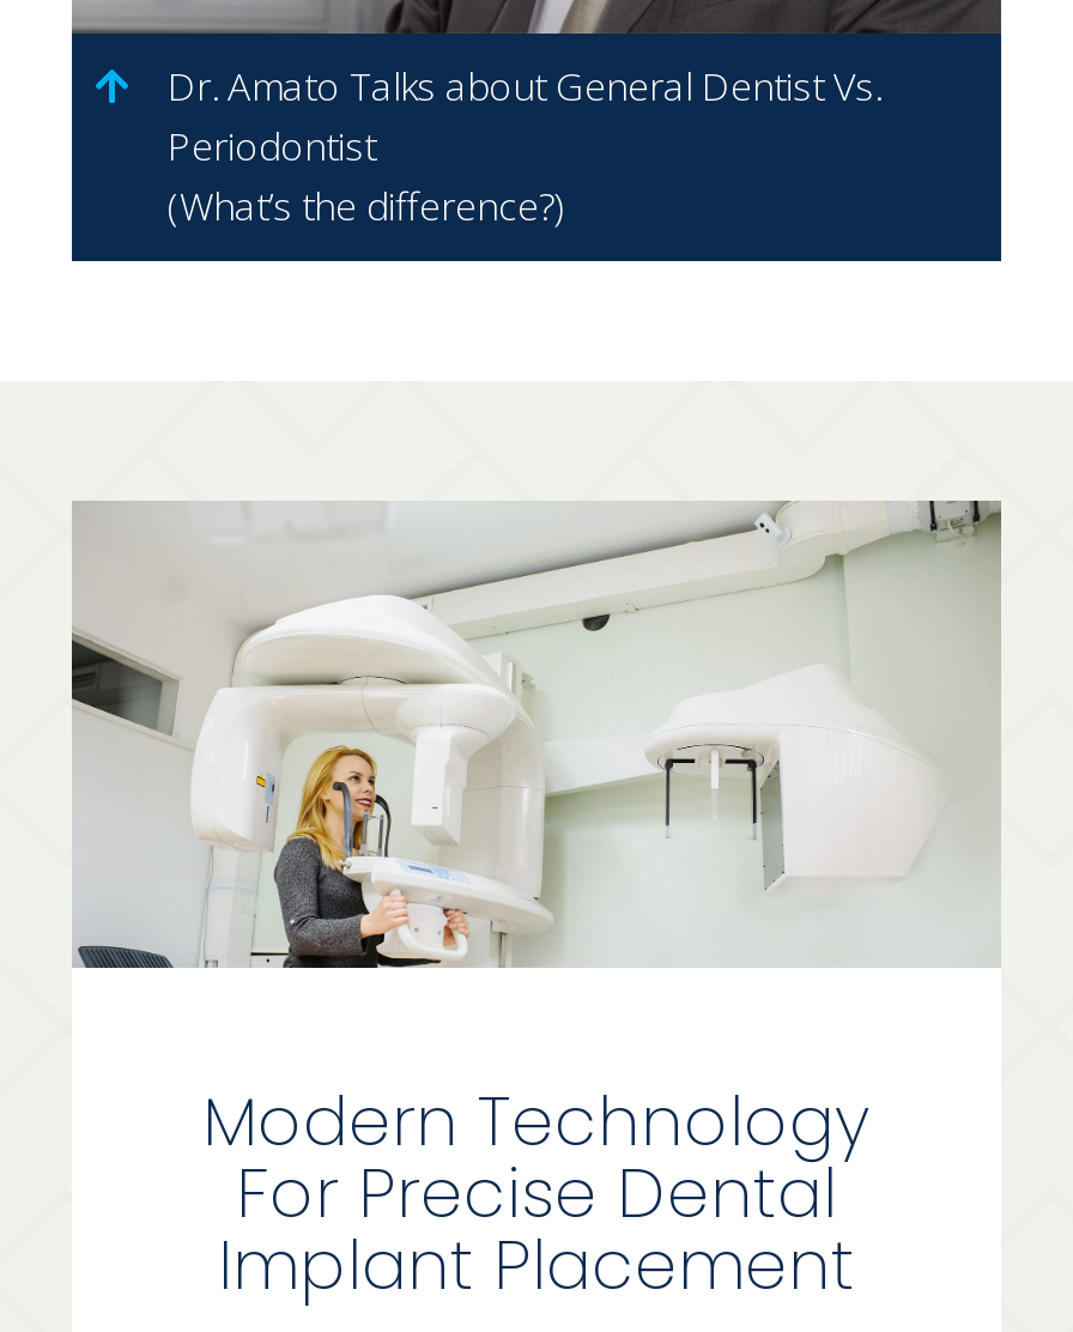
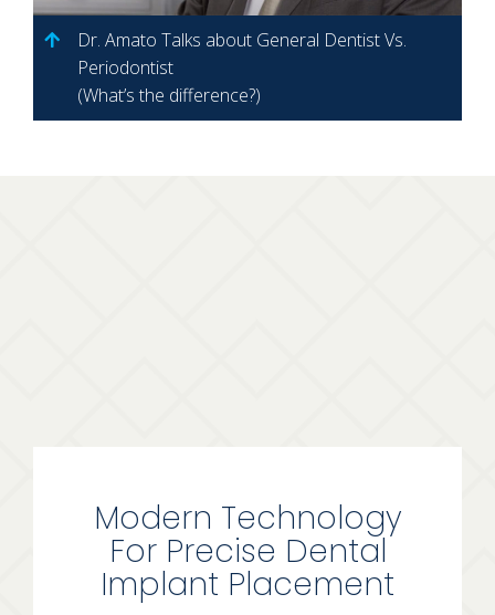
- [image]
